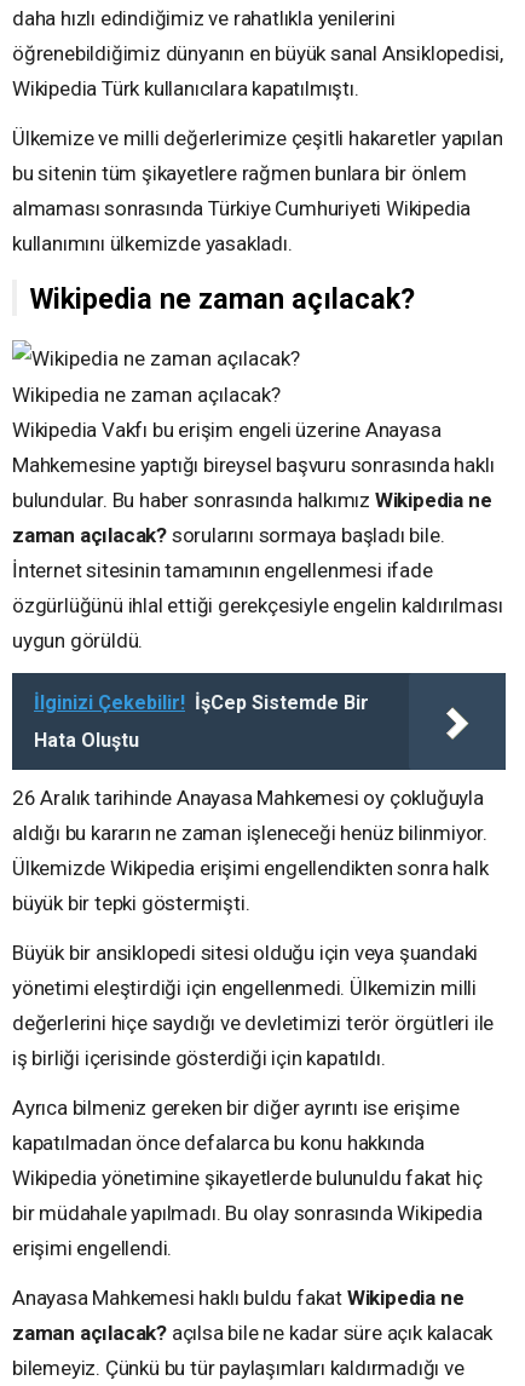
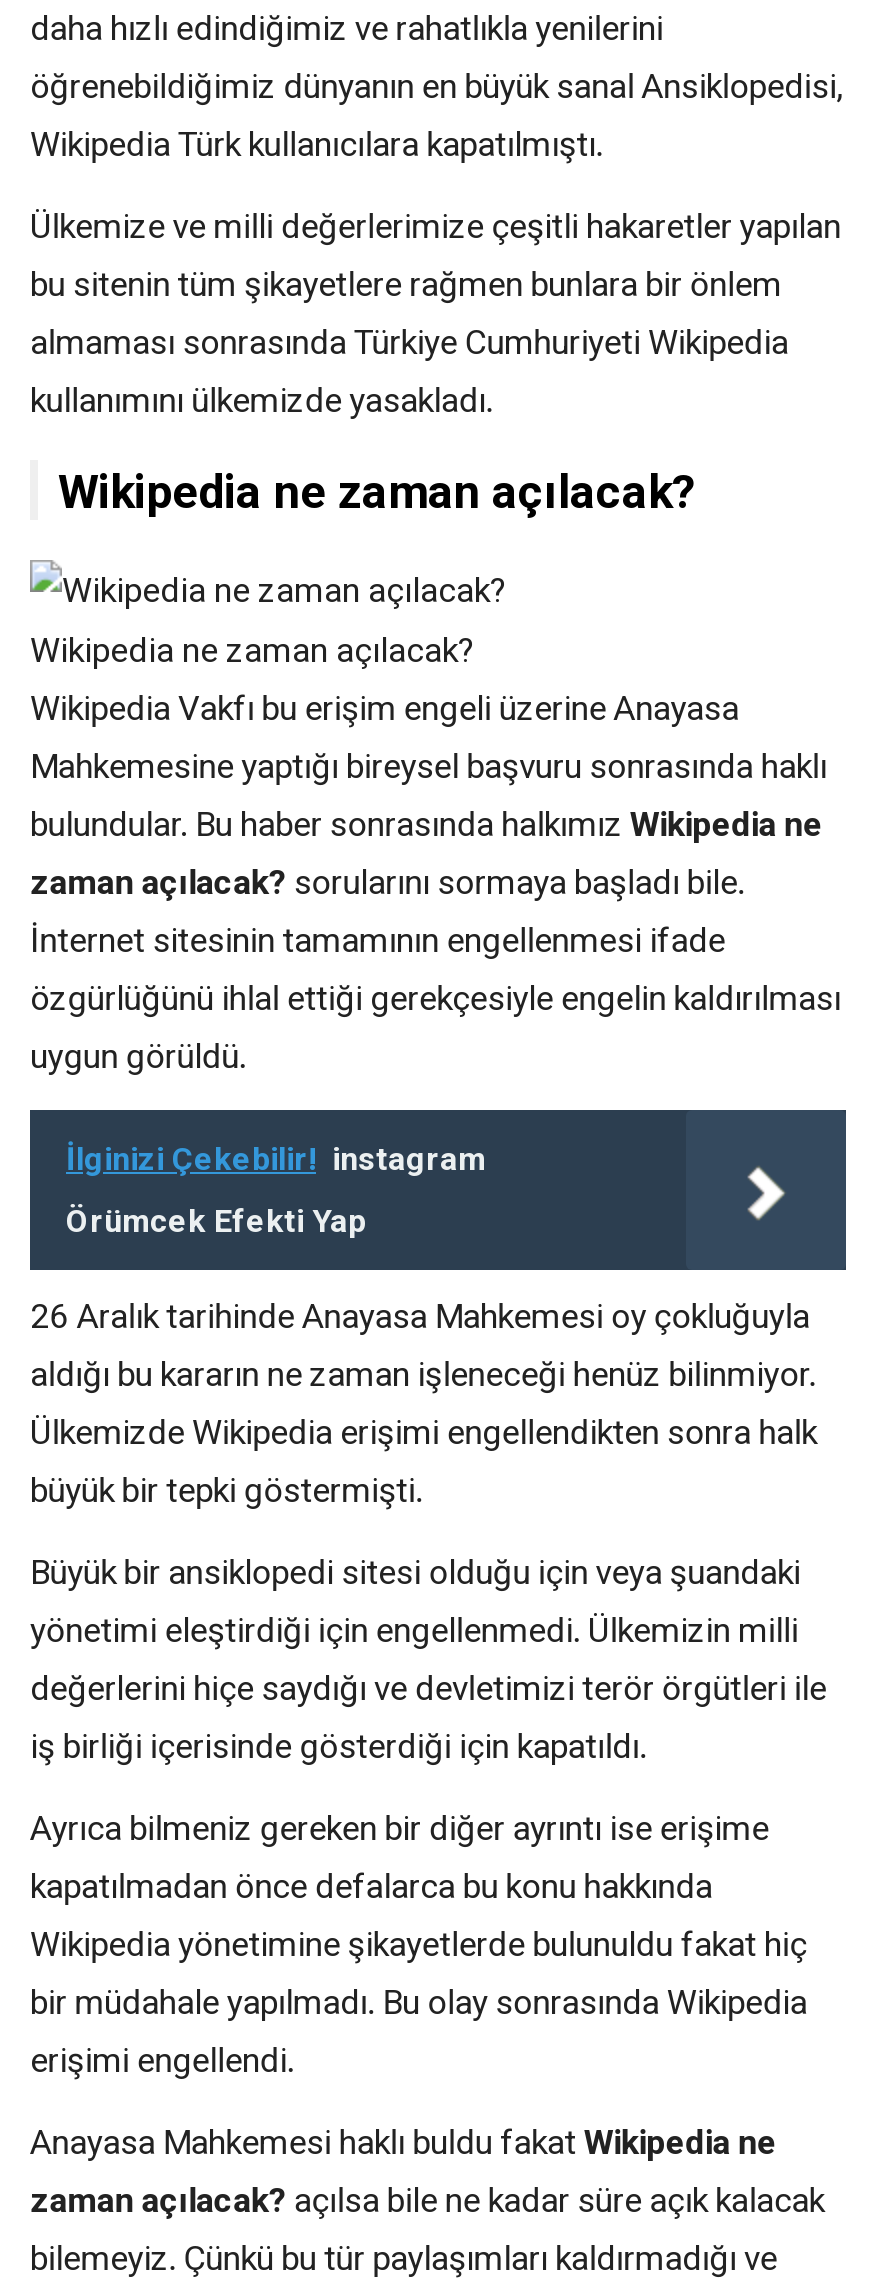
- İlginizi Çekebilir! İşCep Sistemde Bir
+ İlginizi Çekebilir! instagram

- Hata Oluştu
+ Örümcek Efekti Yap
